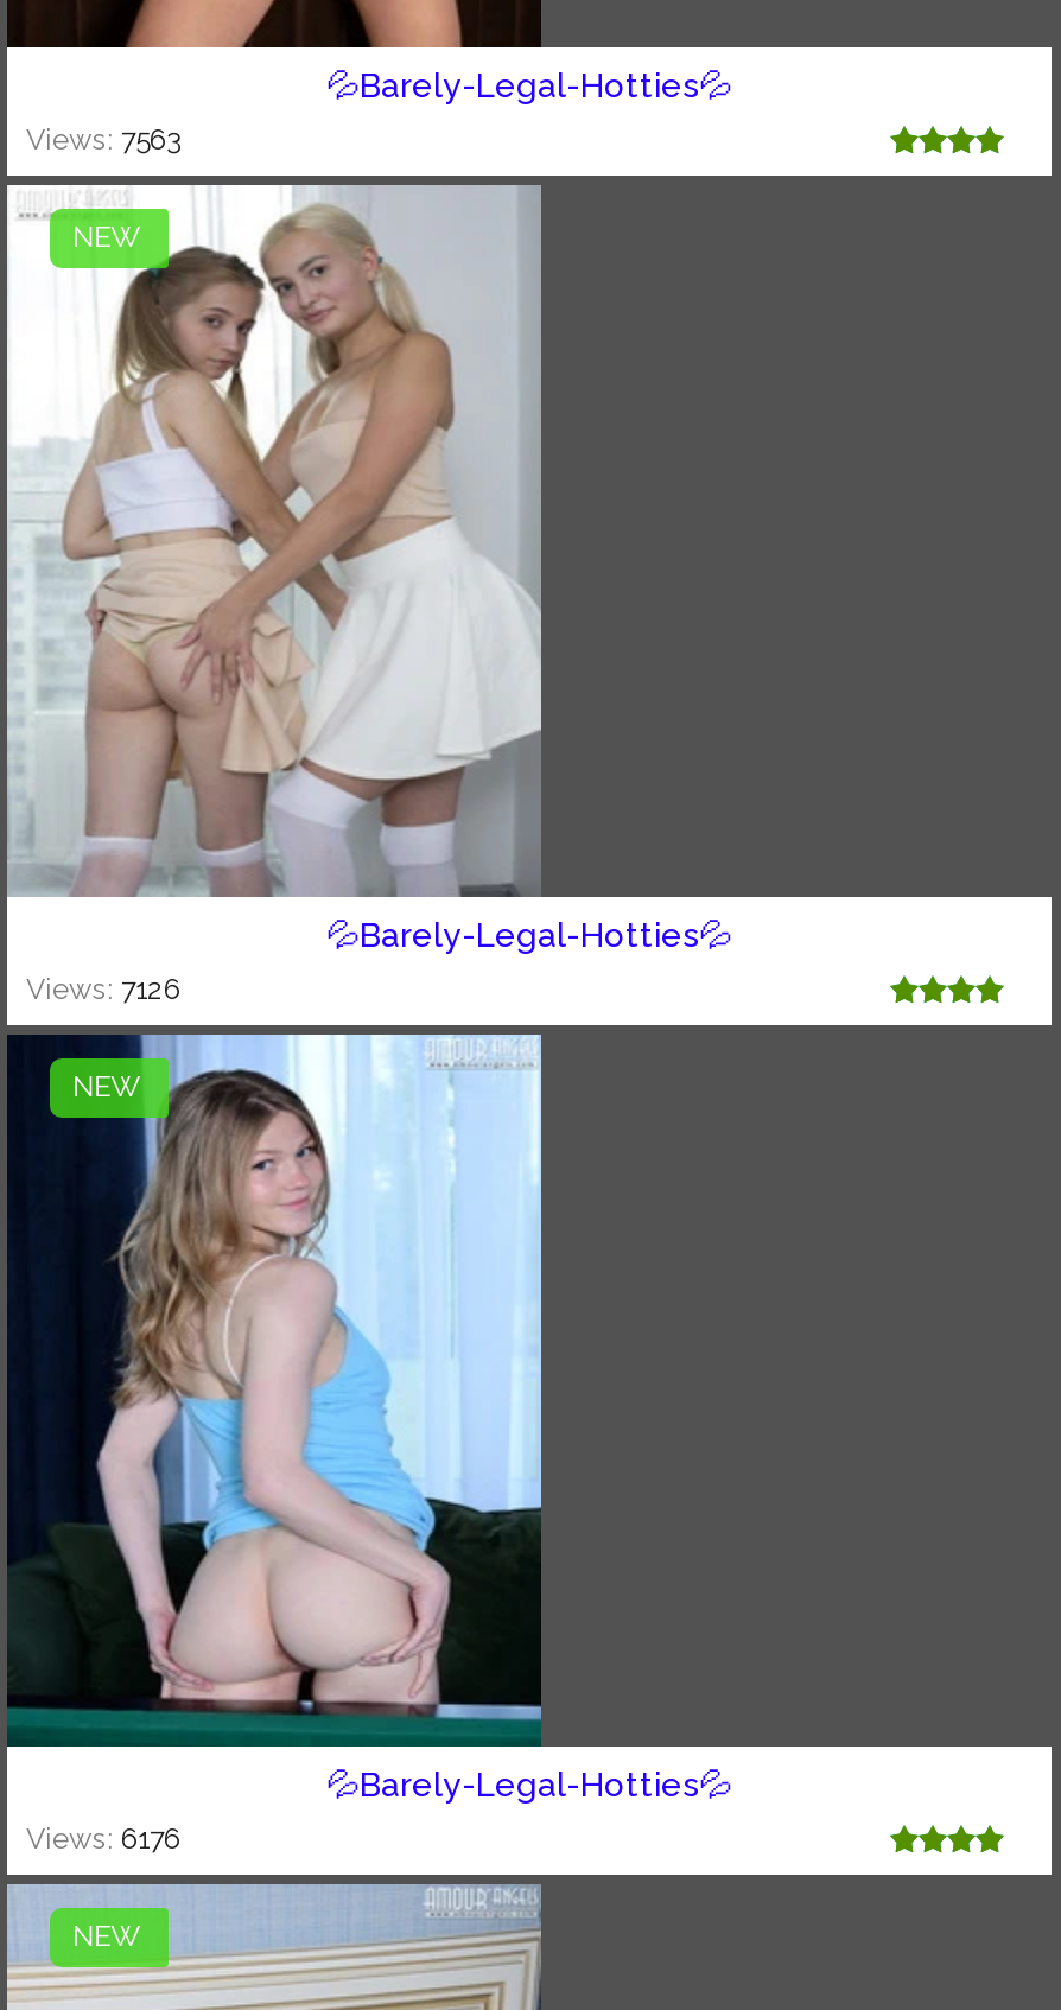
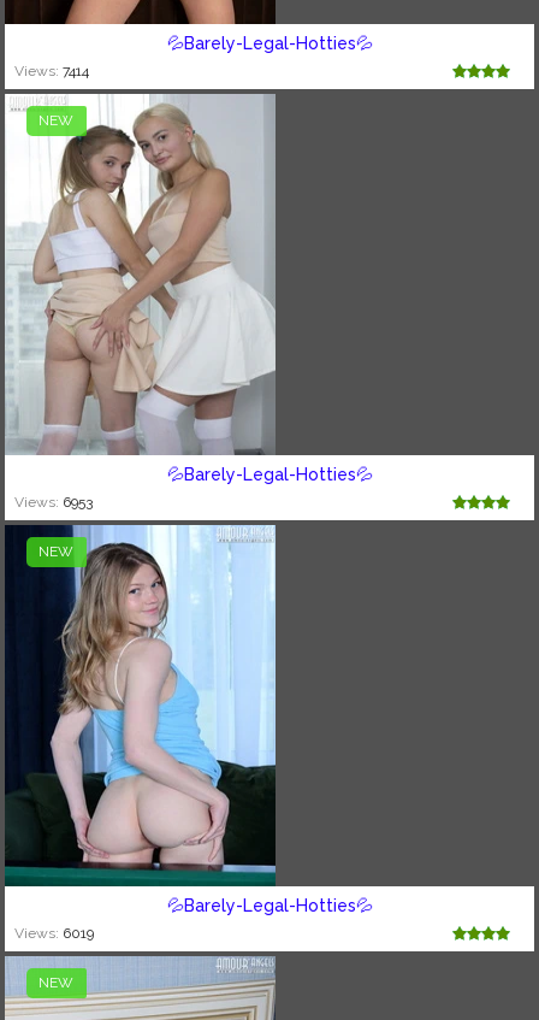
- Views: 7563
+ Views: 7414

- Views: 7126
+ Views: 6953

- Views: 6176
+ Views: 6019
